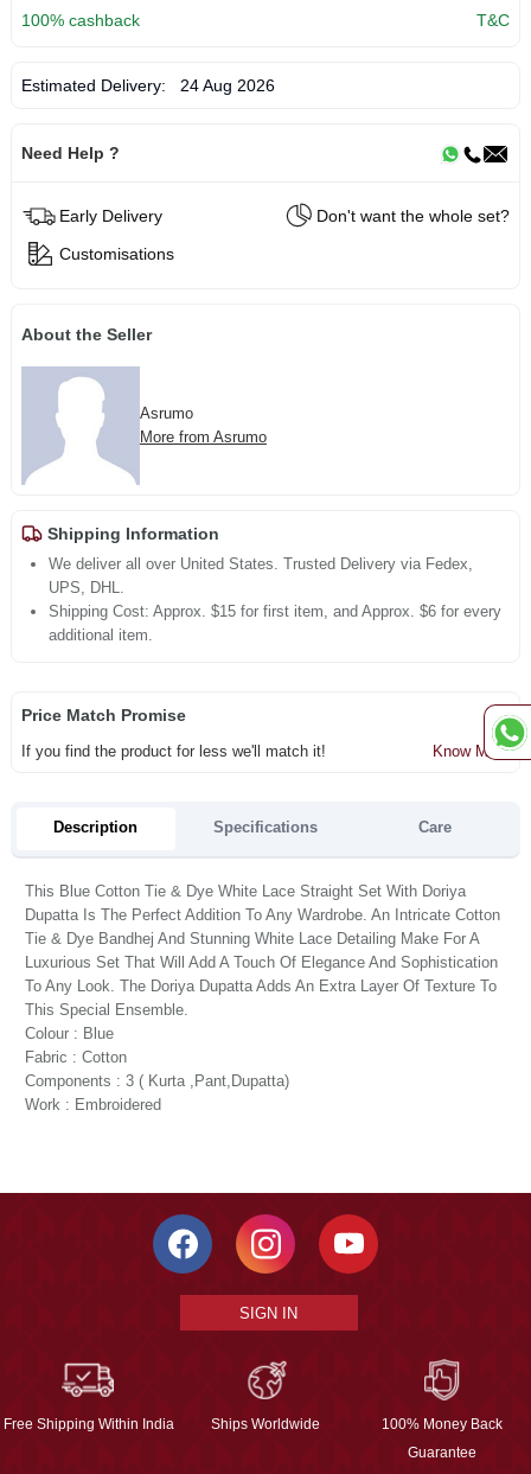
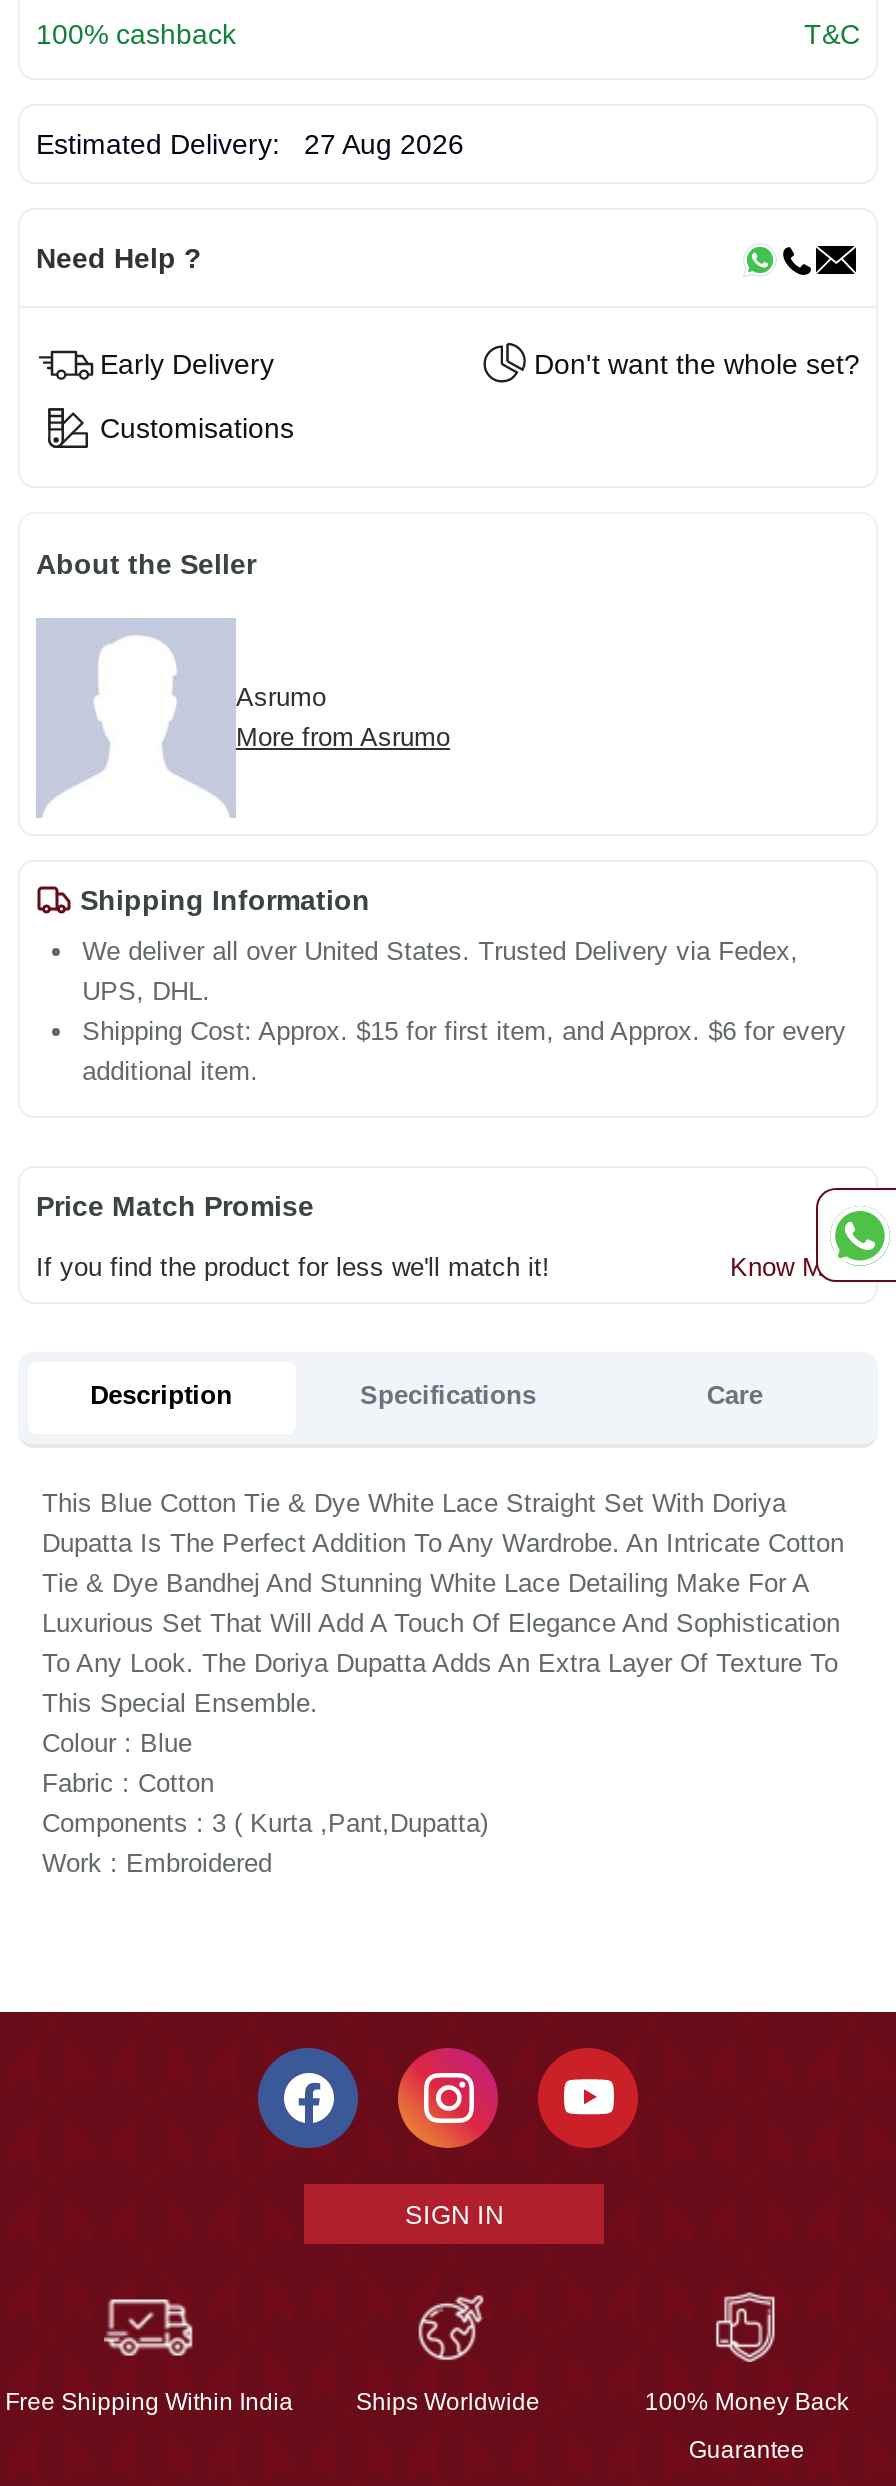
- Estimated Delivery: 24 Aug 2026
+ Estimated Delivery: 27 Aug 2026
